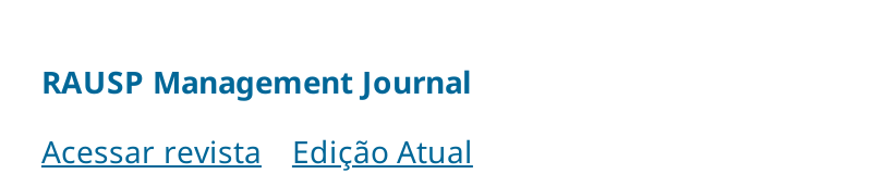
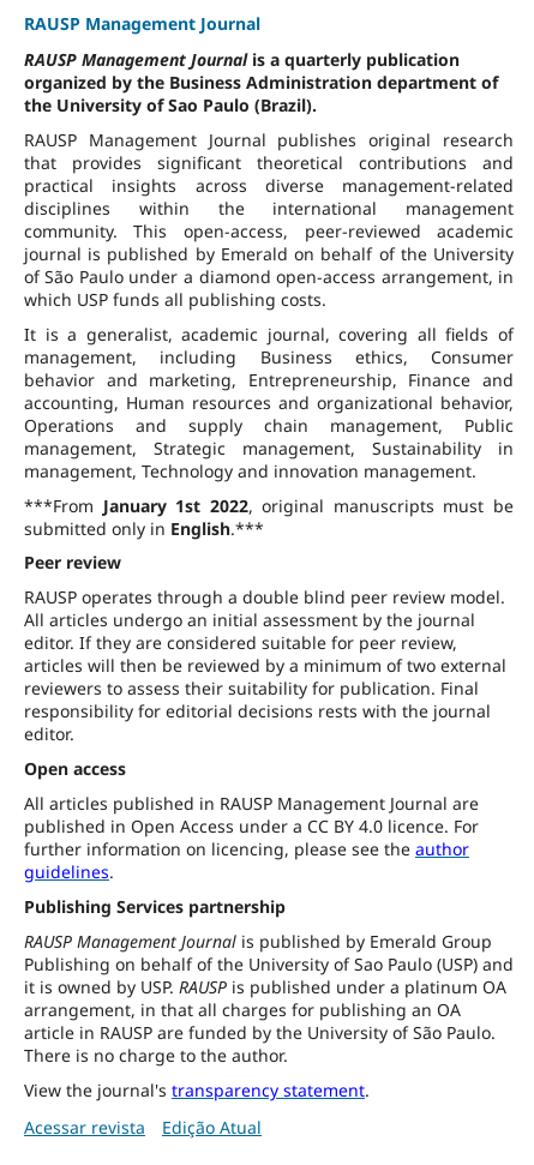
+ RAUSP Management Journal is a quarterly publication
+ organized by the Business Administration department of
+ the University of Sao Paulo (Brazil).
+ RAUSP Management Journal publishes original research
+ that provides significant theoretical contributions and
+ practical insights across diverse management-related
+ disciplines within the international management
+ community. This open-access, peer-reviewed academic
+ journal is published by Emerald on behalf of the University
+ of São Paulo under a diamond open-access arrangement, in
+ which USP funds all publishing costs.
+ It is a generalist, academic journal, covering all fields of
+ management, including Business ethics, Consumer
+ behavior and marketing, Entrepreneurship, Finance and
+ accounting, Human resources and organizational behavior,
+ Operations and supply chain management, Public
+ management, Strategic management, Sustainability in
+ management, Technology and innovation management.
+ ***From January 1st 2022, original manuscripts must be
+ submitted only in English.***
+ Peer review
+ RAUSP operates through a double blind peer review model.
+ All articles undergo an initial assessment by the journal
+ editor. If they are considered suitable for peer review,
+ articles will then be reviewed by a minimum of two external
+ reviewers to assess their suitability for publication. Final
+ responsibility for editorial decisions rests with the journal
+ editor.
+ Open access
+ All articles published in RAUSP Management Journal are
+ published in Open Access under a CC BY 4.0 licence. For
+ further information on licencing, please see the author
+ guidelines.
+ Publishing Services partnership
+ RAUSP Management Journal is published by Emerald Group
+ Publishing on behalf of the University of Sao Paulo (USP) and
+ it is owned by USP. RAUSP is published under a platinum OA
+ arrangement, in that all charges for publishing an OA
+ article in RAUSP are funded by the University of São Paulo.
+ There is no charge to the author.
+ View the journal's transparency statement.
